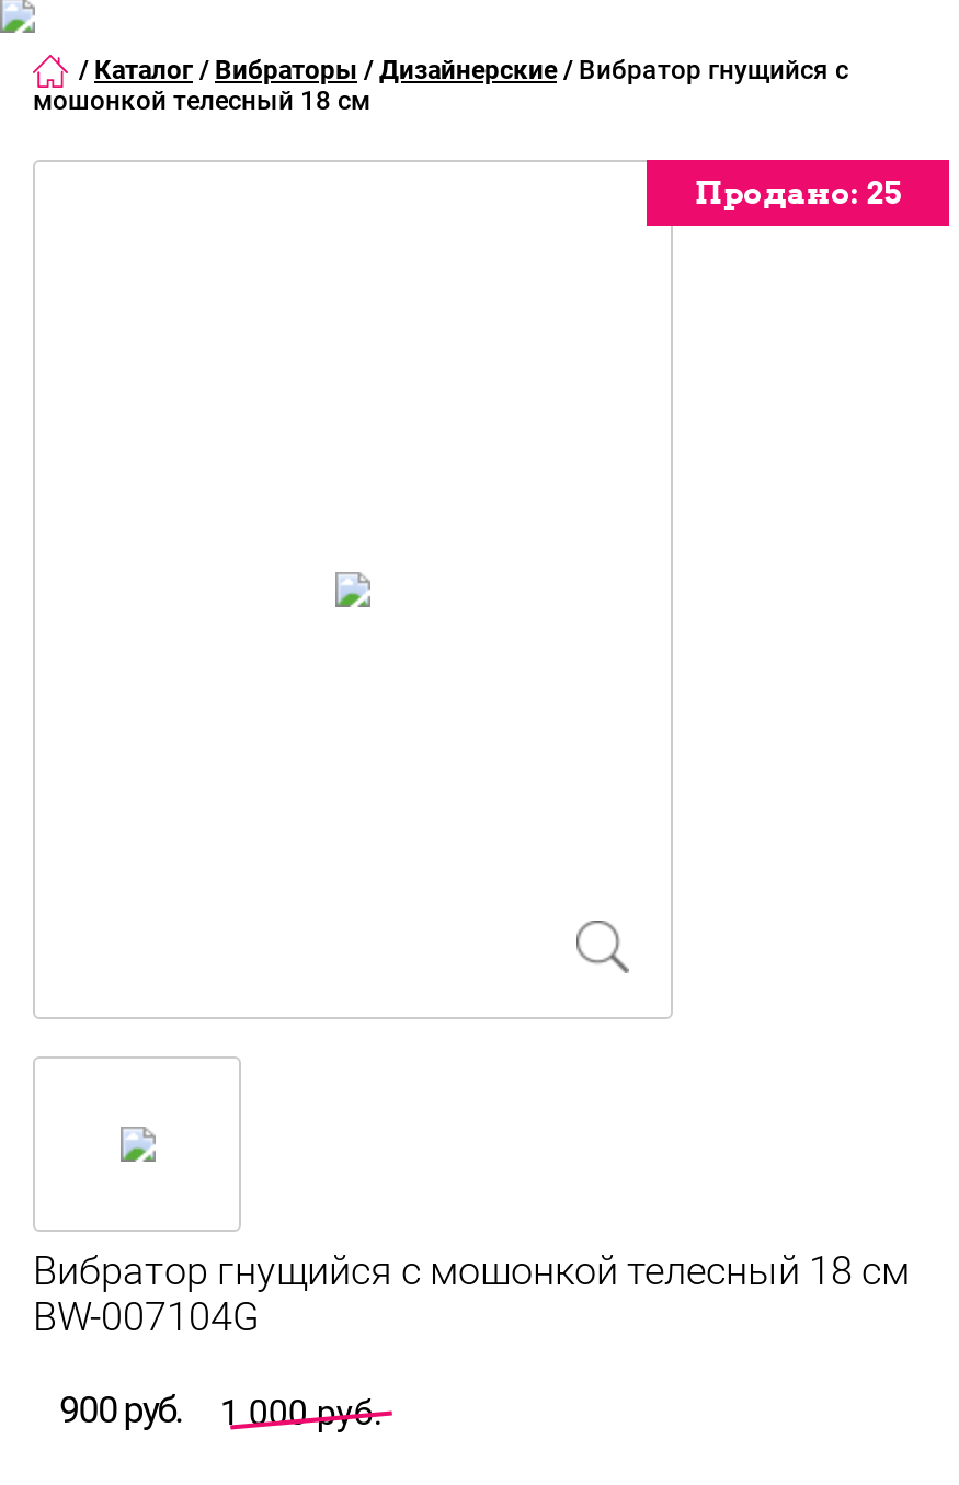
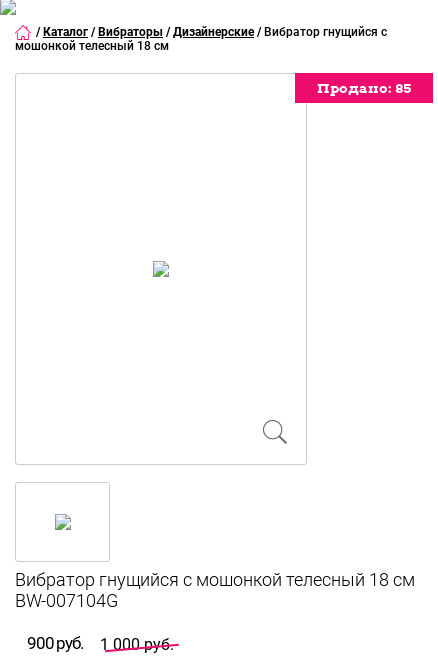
- Продано: 25
+ Продано: 85
